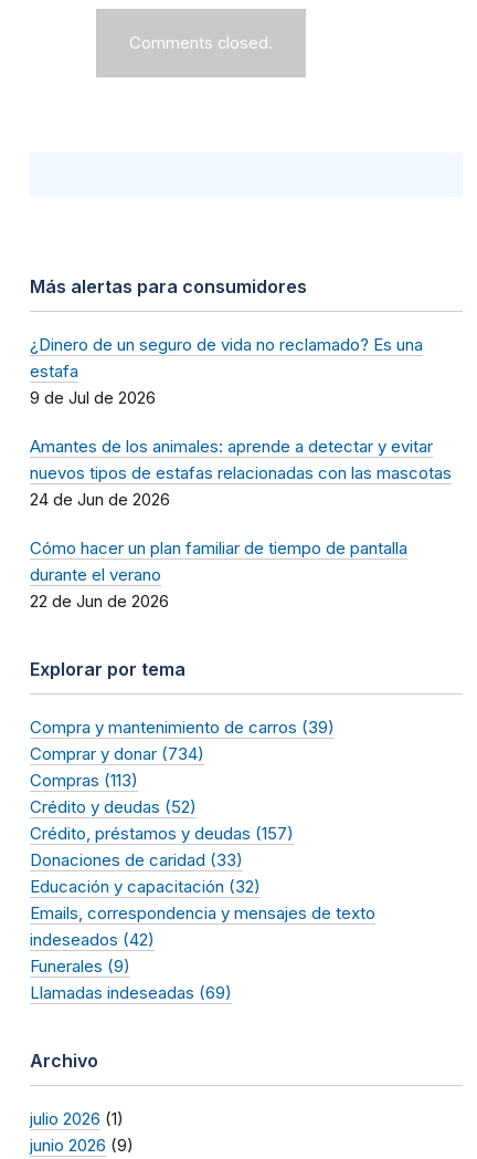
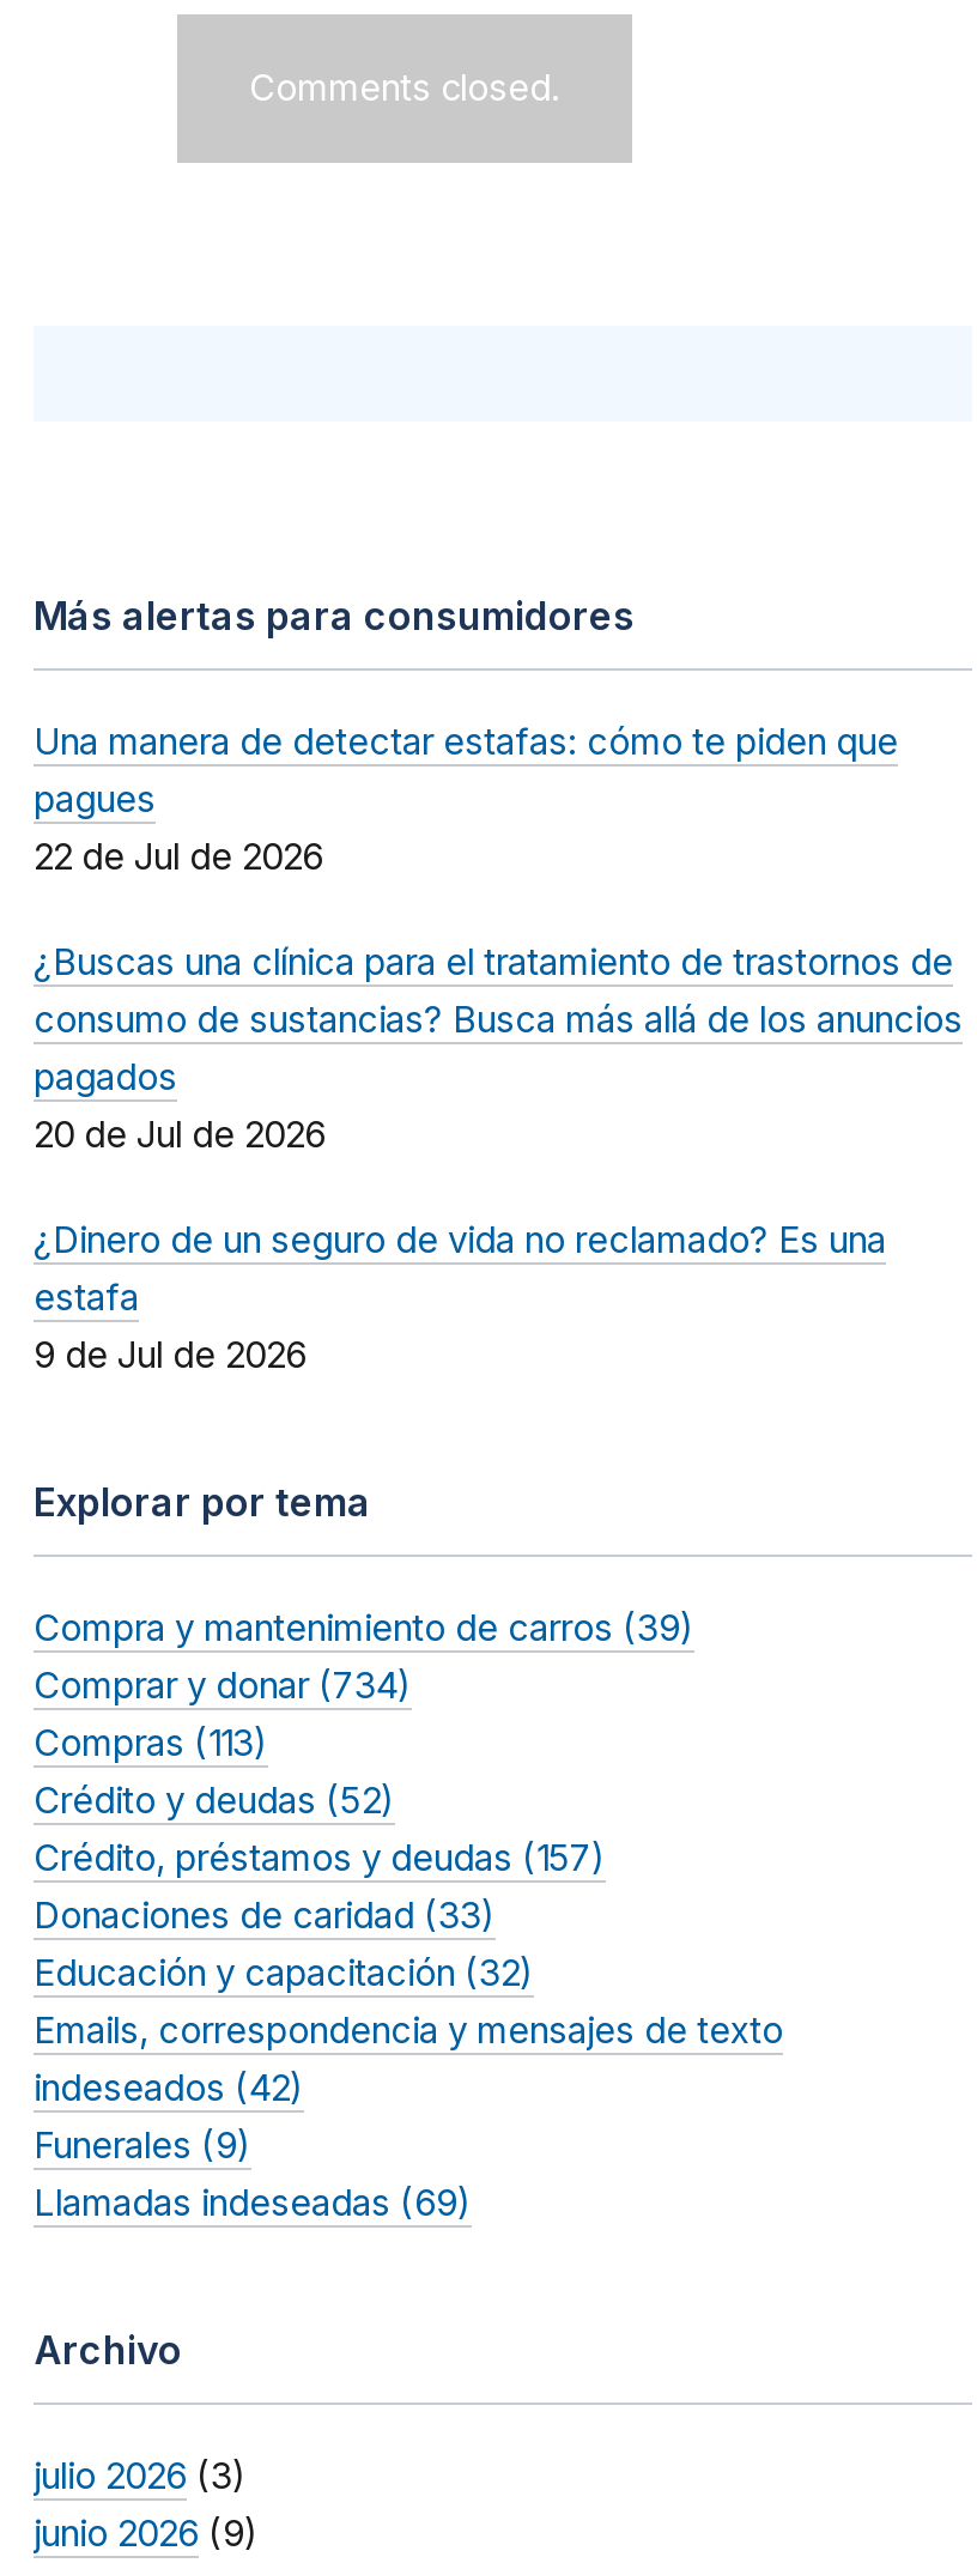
+ Una manera de detectar estafas: cómo te piden que
+ pagues
+ 22 de Jul de 2026
+ ¿Buscas una clínica para el tratamiento de trastornos de
+ consumo de sustancias? Busca más allá de los anuncios
+ pagados
+ 20 de Jul de 2026

moved down: ¿Dinero de un seguro de vida no reclamado? Es una | estafa | 9 de Jul de 2026

- Amantes de los animales: aprende a detectar y evitar
- nuevos tipos de estafas relacionadas con las mascotas
- 24 de Jun de 2026
- Cómo hacer un plan familiar de tiempo de pantalla
- durante el verano
- 22 de Jun de 2026

- julio 2026 (1)
+ julio 2026 (3)
